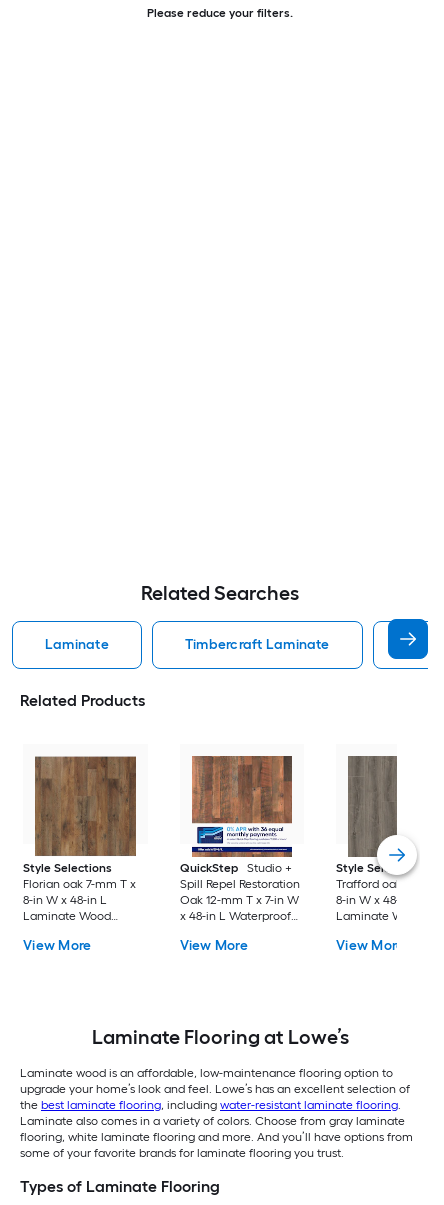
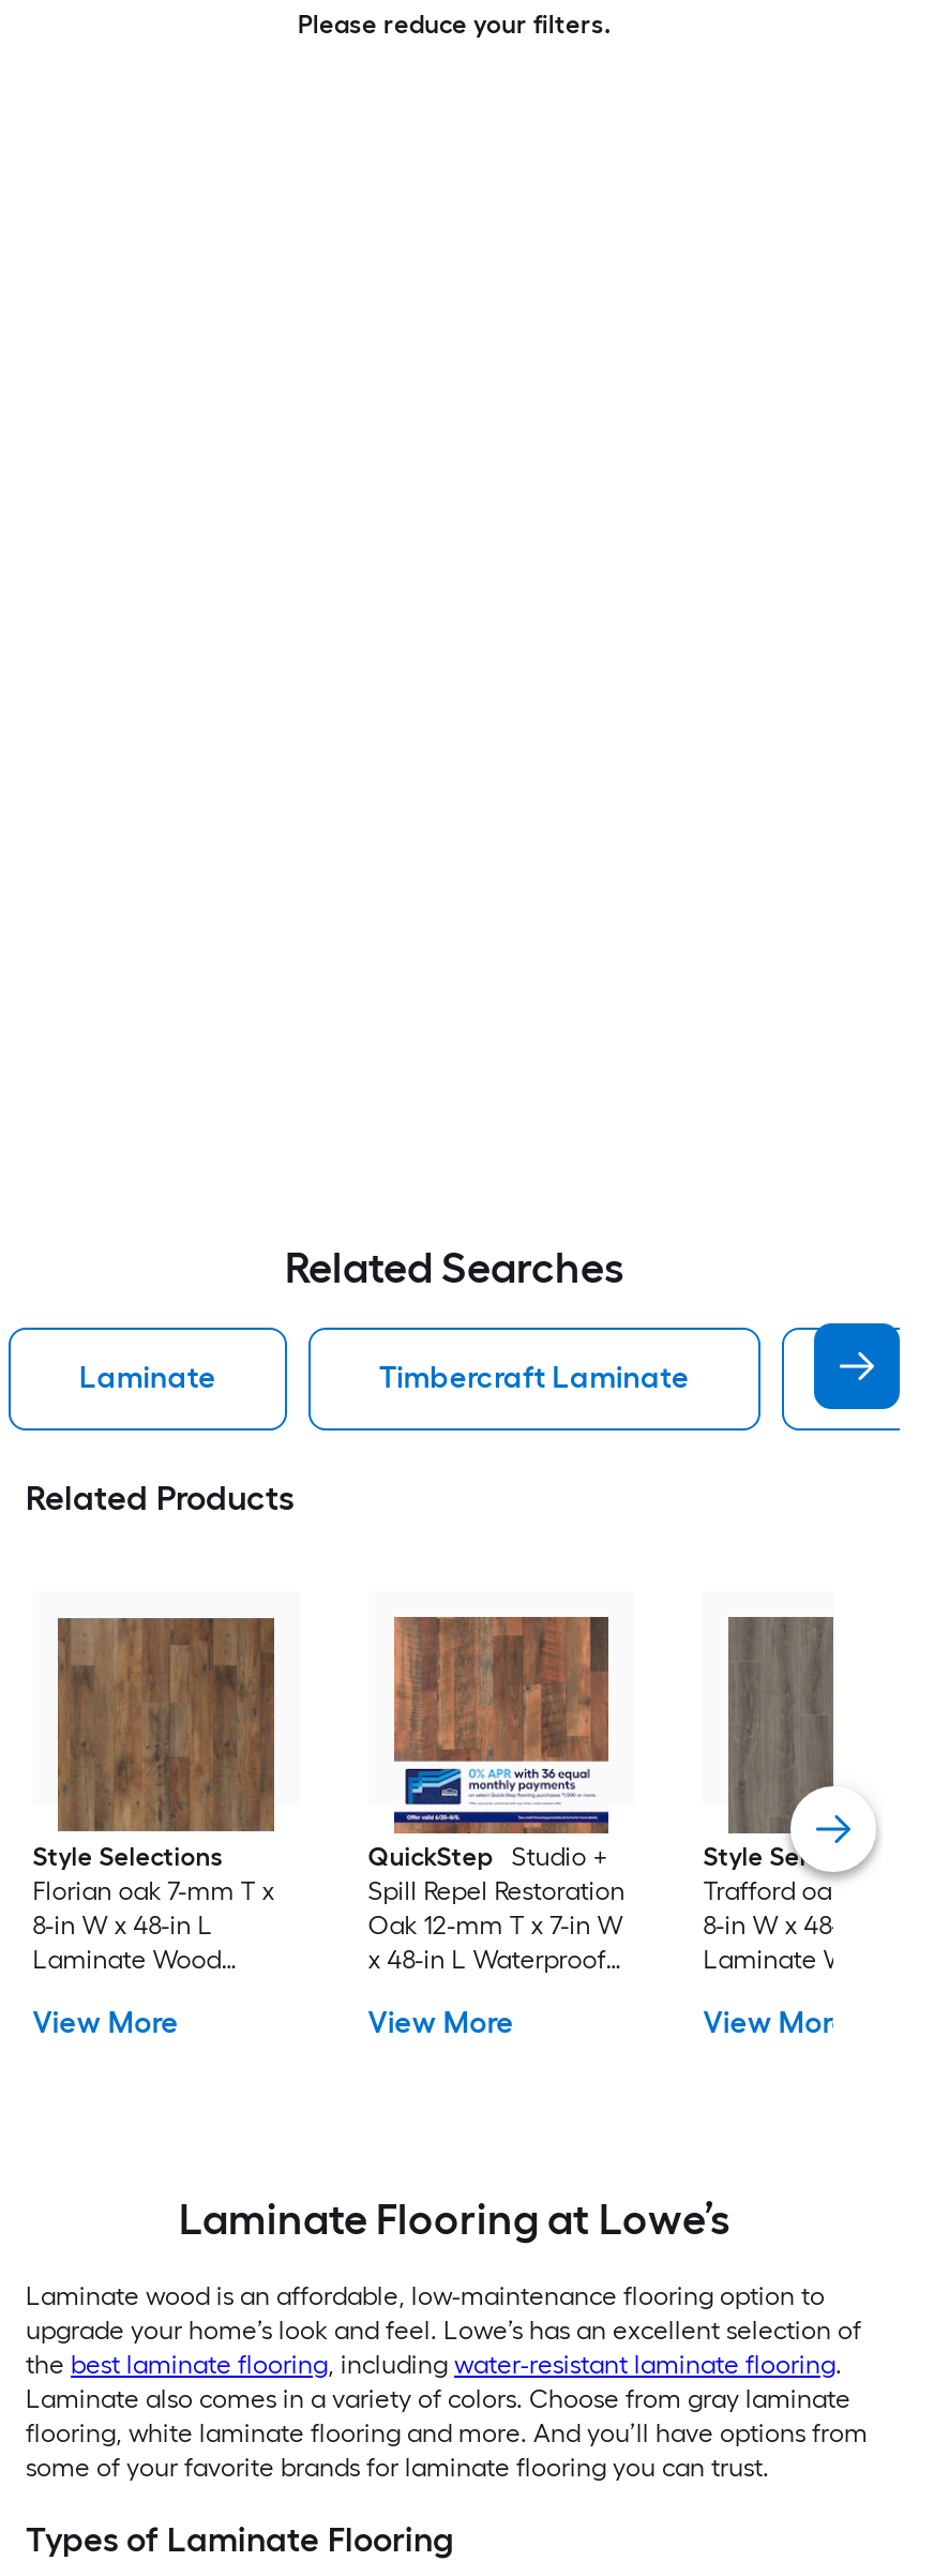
- some of your favorite brands for laminate flooring you trust.
+ some of your favorite brands for laminate flooring you can trust.
